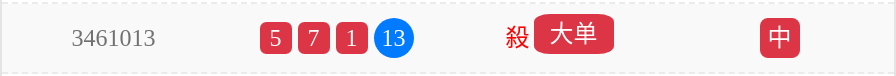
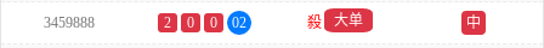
- 3461013
+ 3459888

- 5
+ 2

- 7
+ 0

- 1
+ 0

- 13
+ 02
